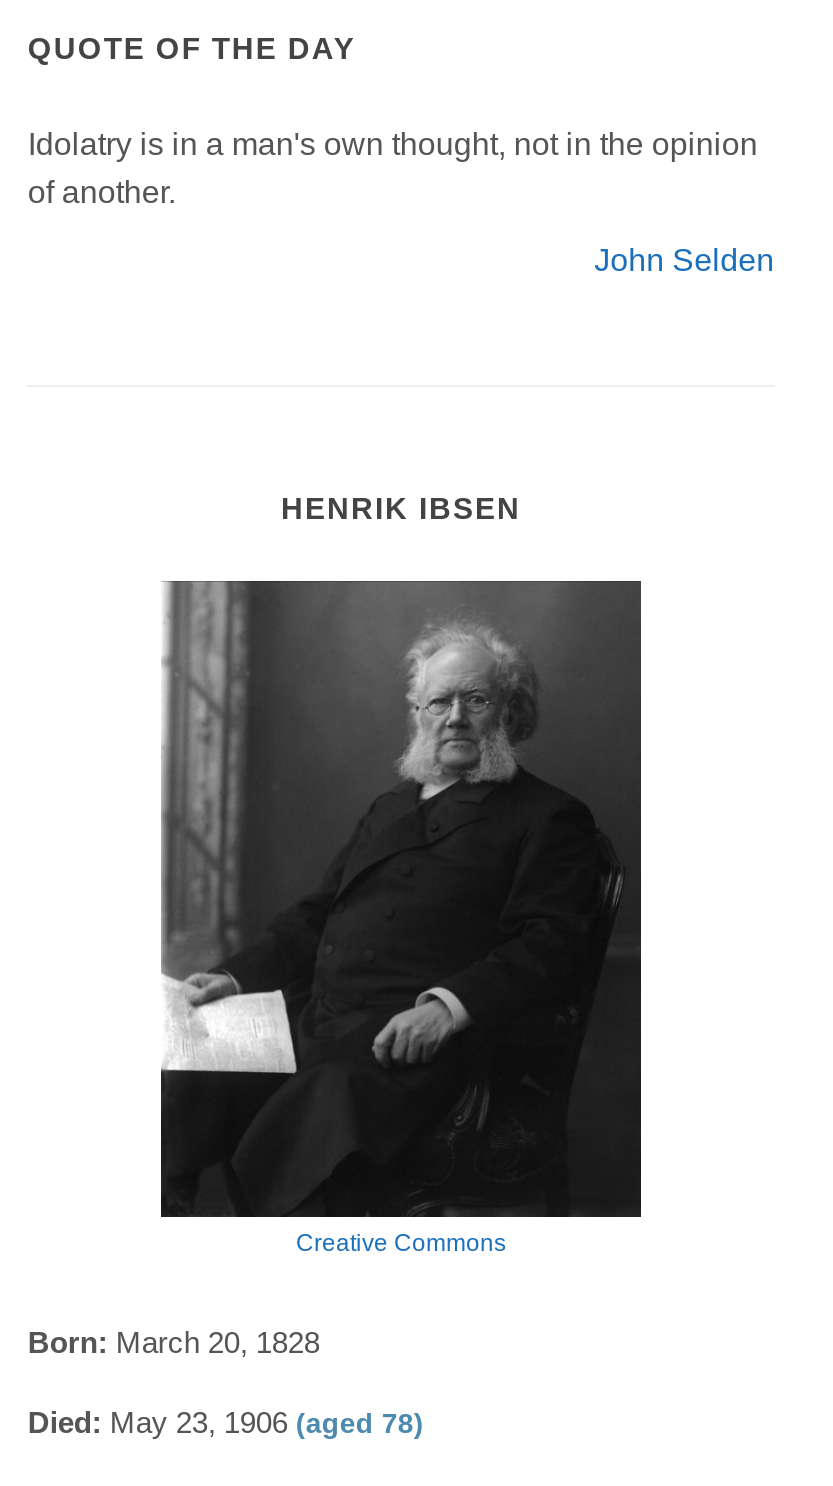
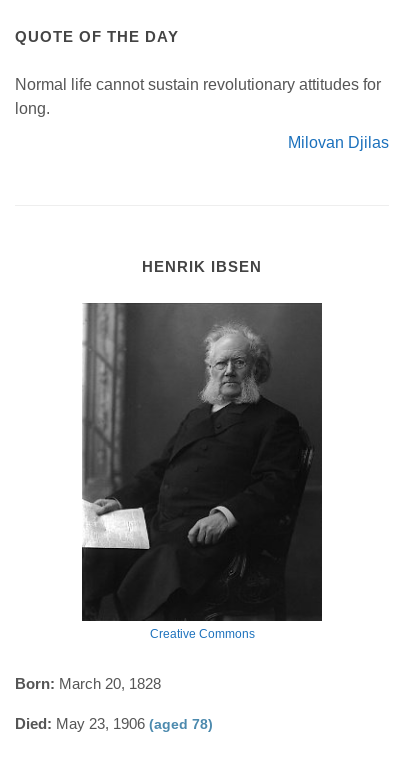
- Idolatry is in a man's own thought, not in the opinion
- of another.
+ Normal life cannot sustain revolutionary attitudes for
+ long.

- John Selden
+ Milovan Djilas
